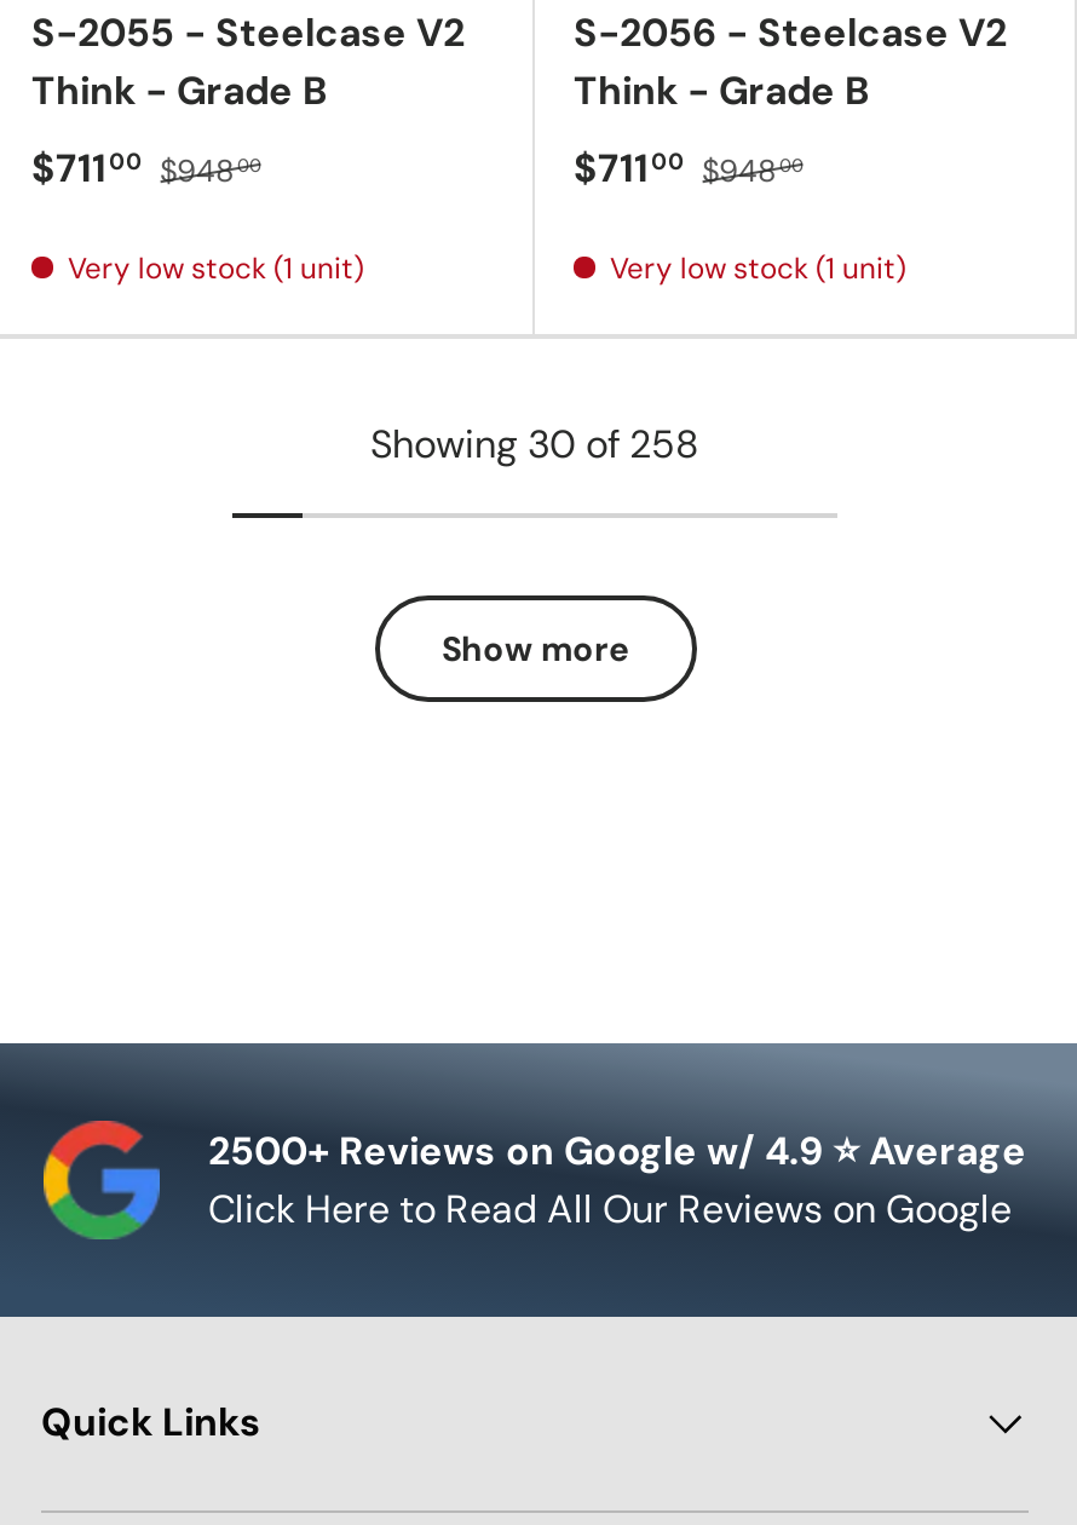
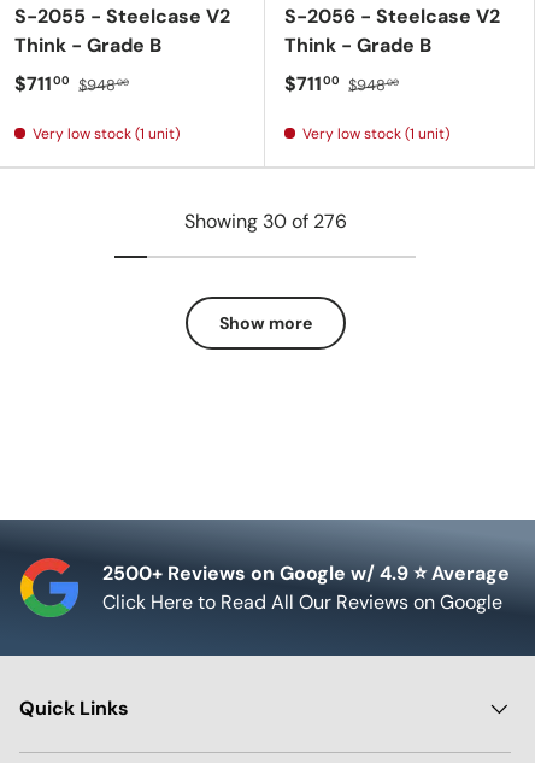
- Showing 30 of 258
+ Showing 30 of 276
